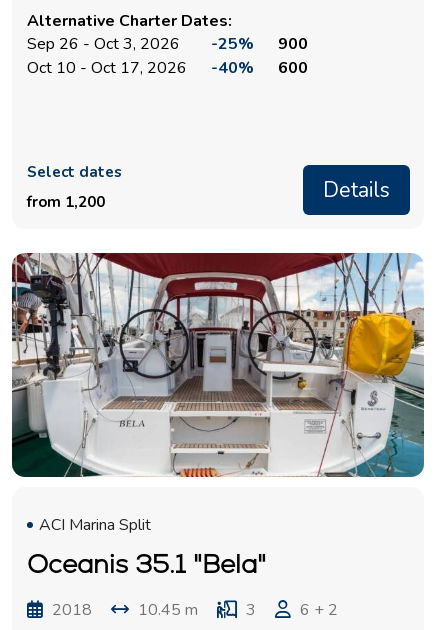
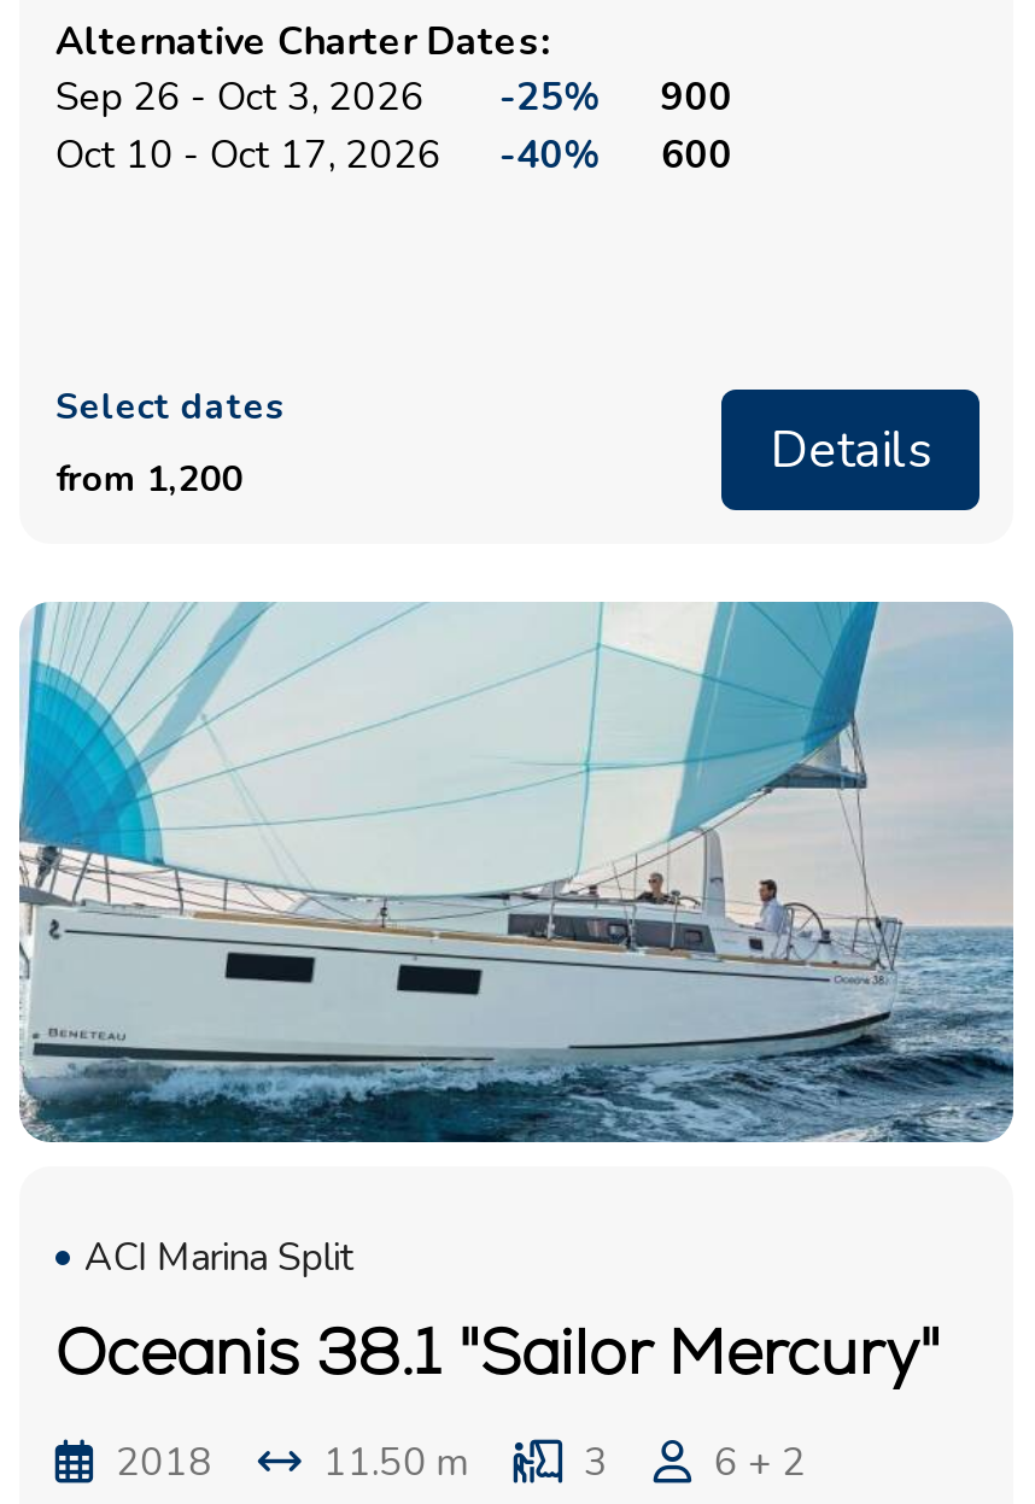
- [image]
+ [image]

- Oceanis 35.1 "Bela"
+ Oceanis 38.1 "Sailor Mercury"

- 10.45 m
+ 11.50 m
